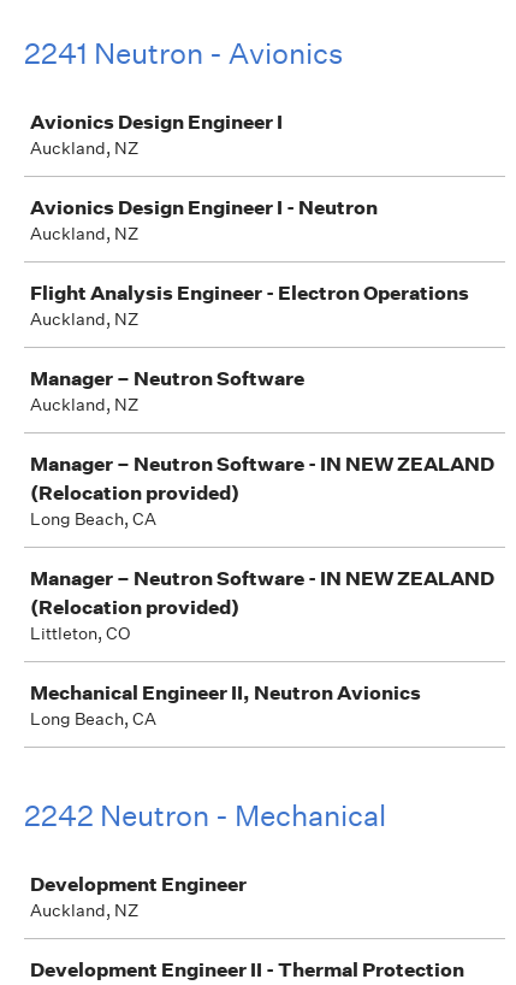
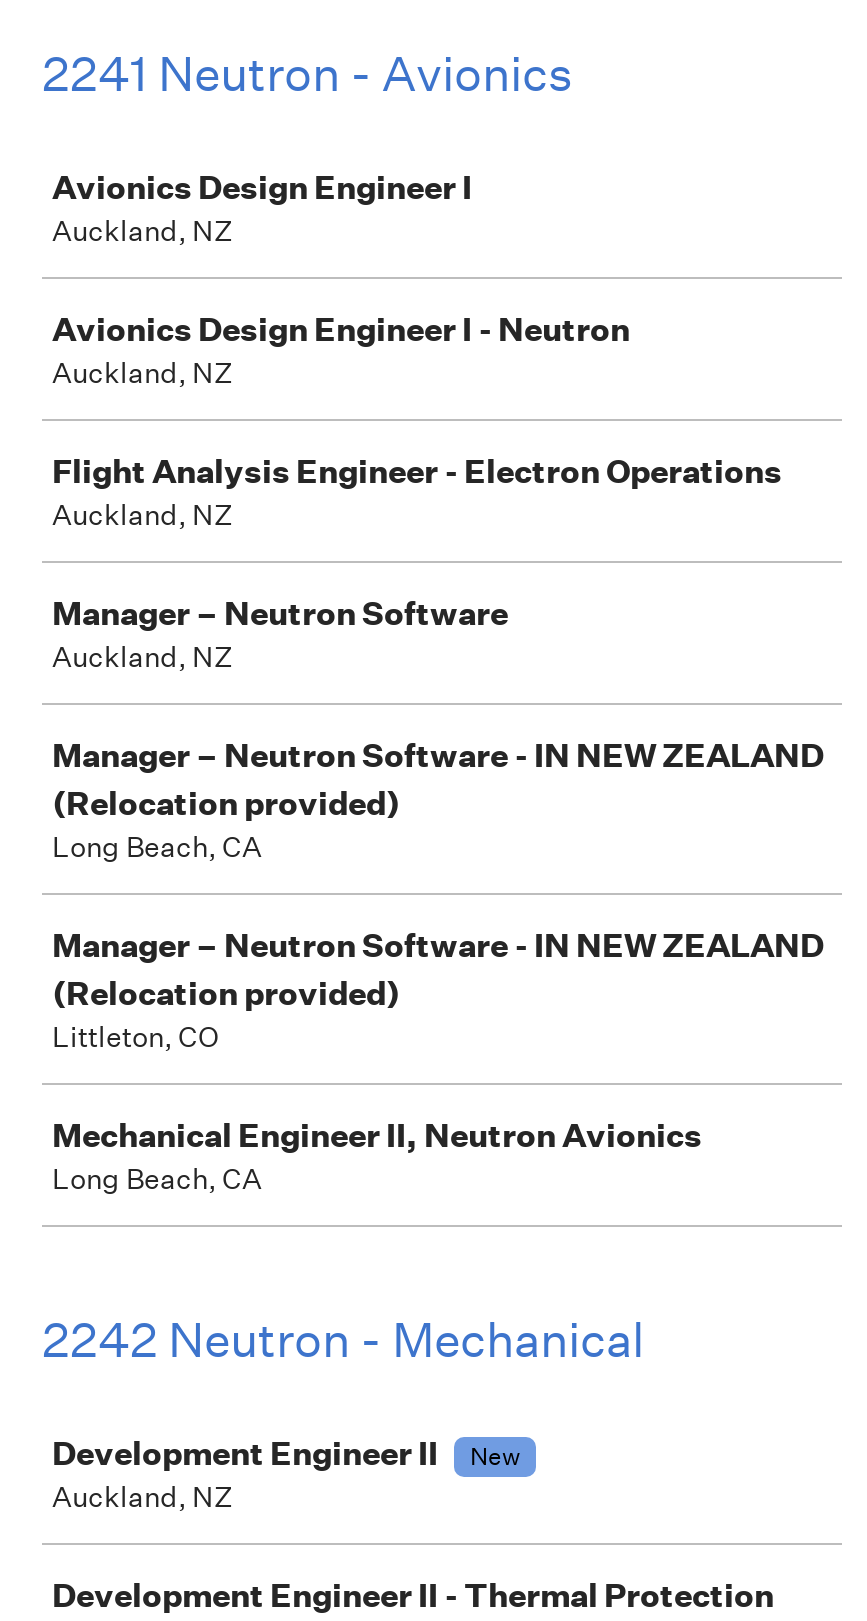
- Development Engineer
+ Development Engineer II
+ New
